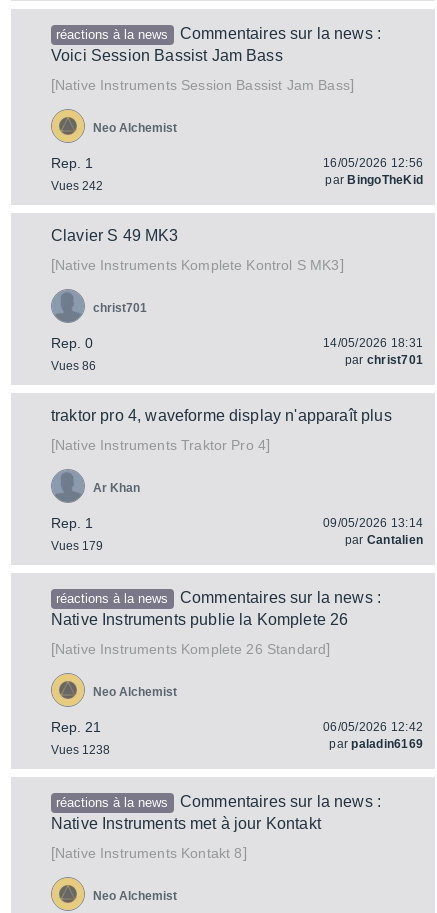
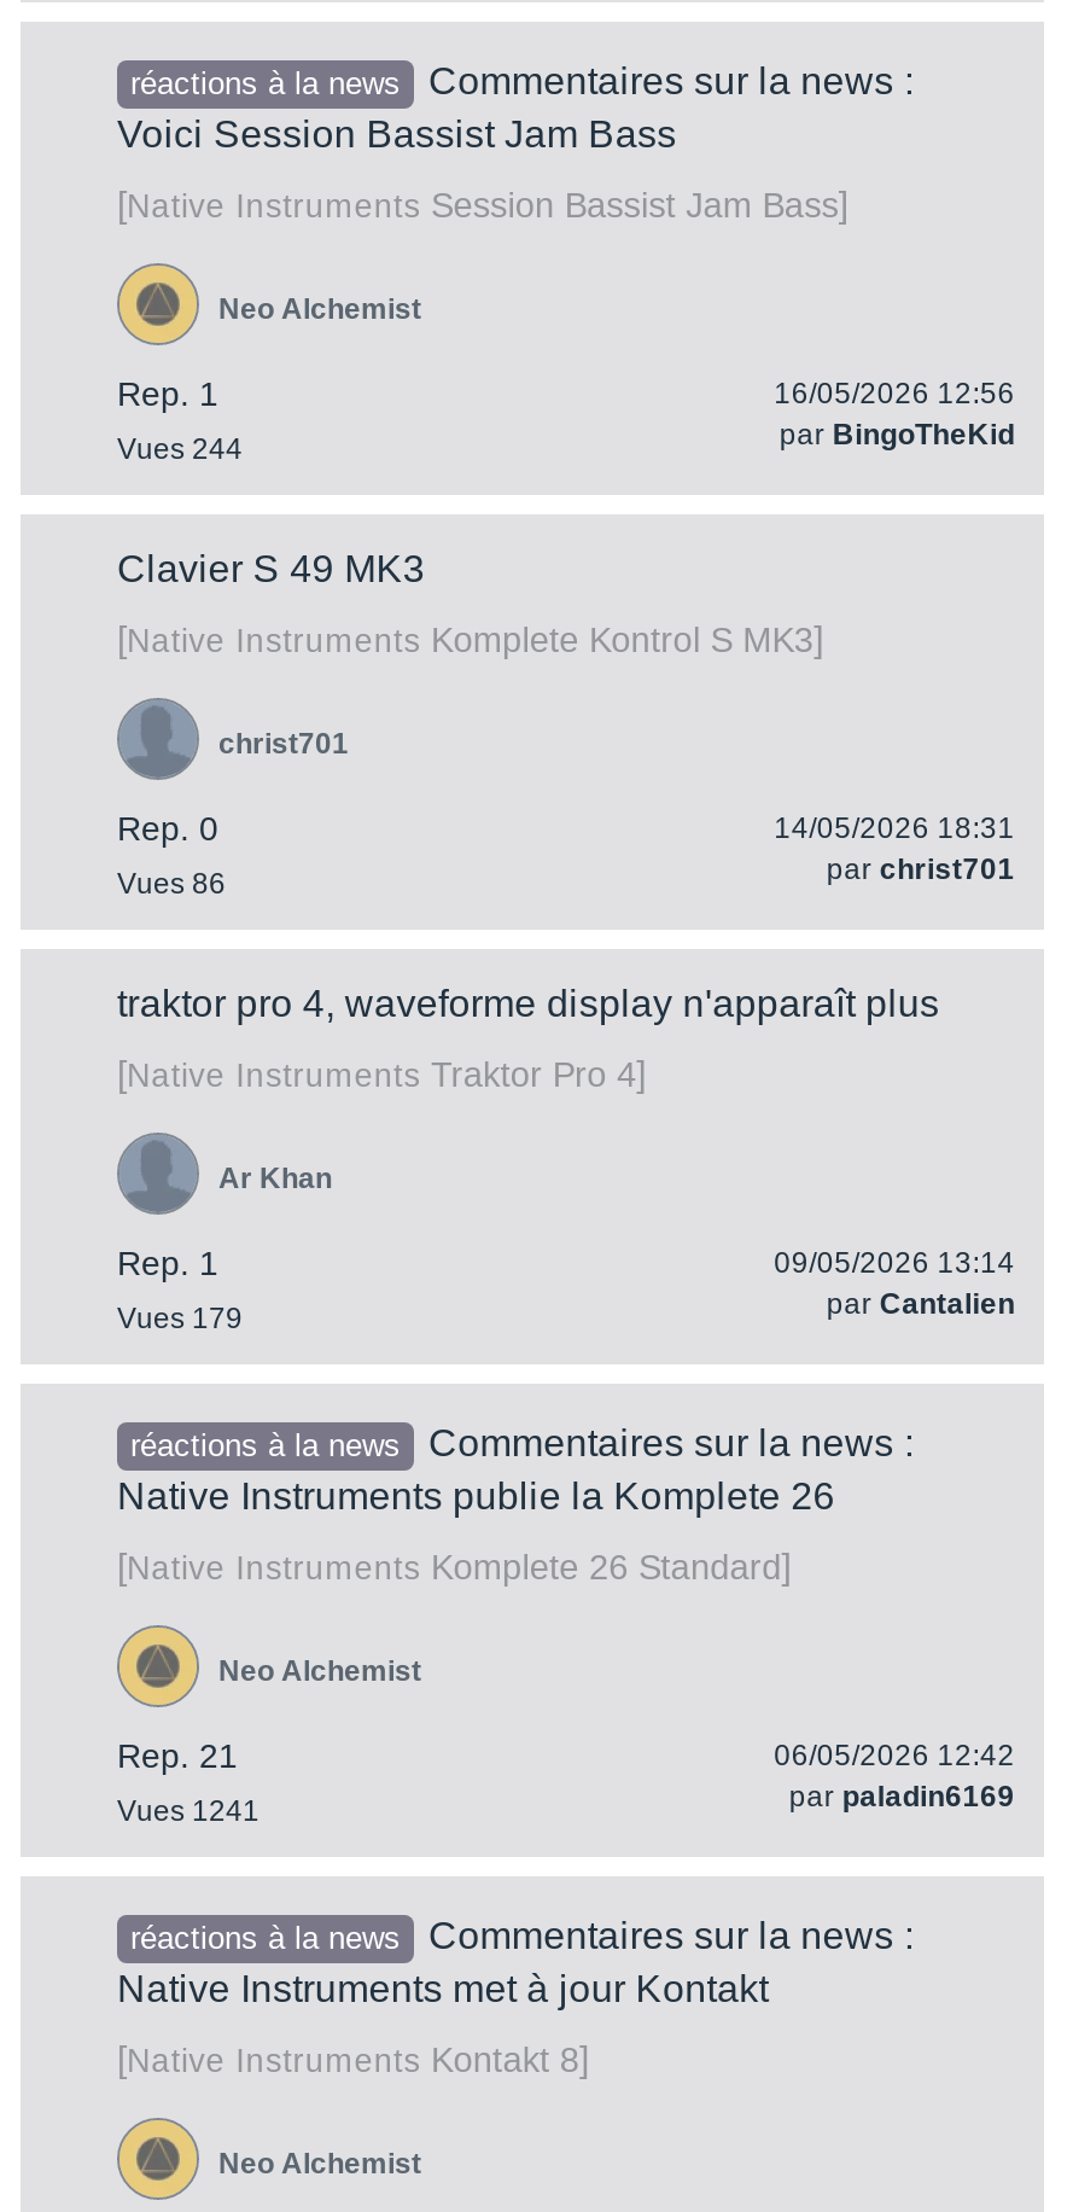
- Vues 242
+ Vues 244

- Vues 1238
+ Vues 1241
